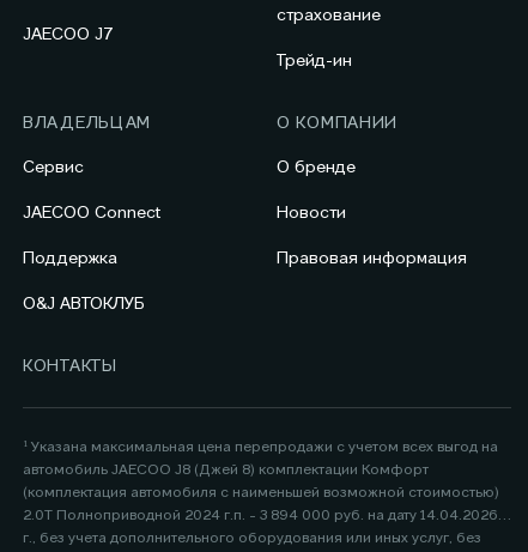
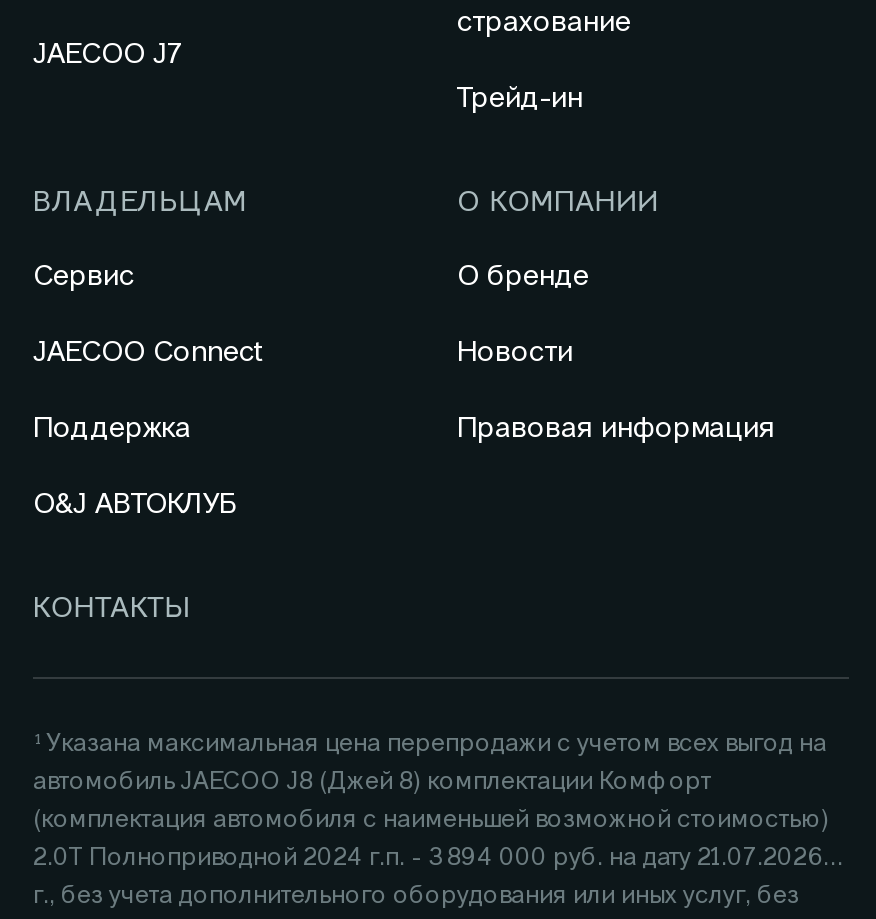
- 2.0Т Полноприводной 2024 г.п. - 3 894 000 руб. на дату 14.04.2026
+ 2.0Т Полноприводной 2024 г.п. - 3 894 000 руб. на дату 21.07.2026
